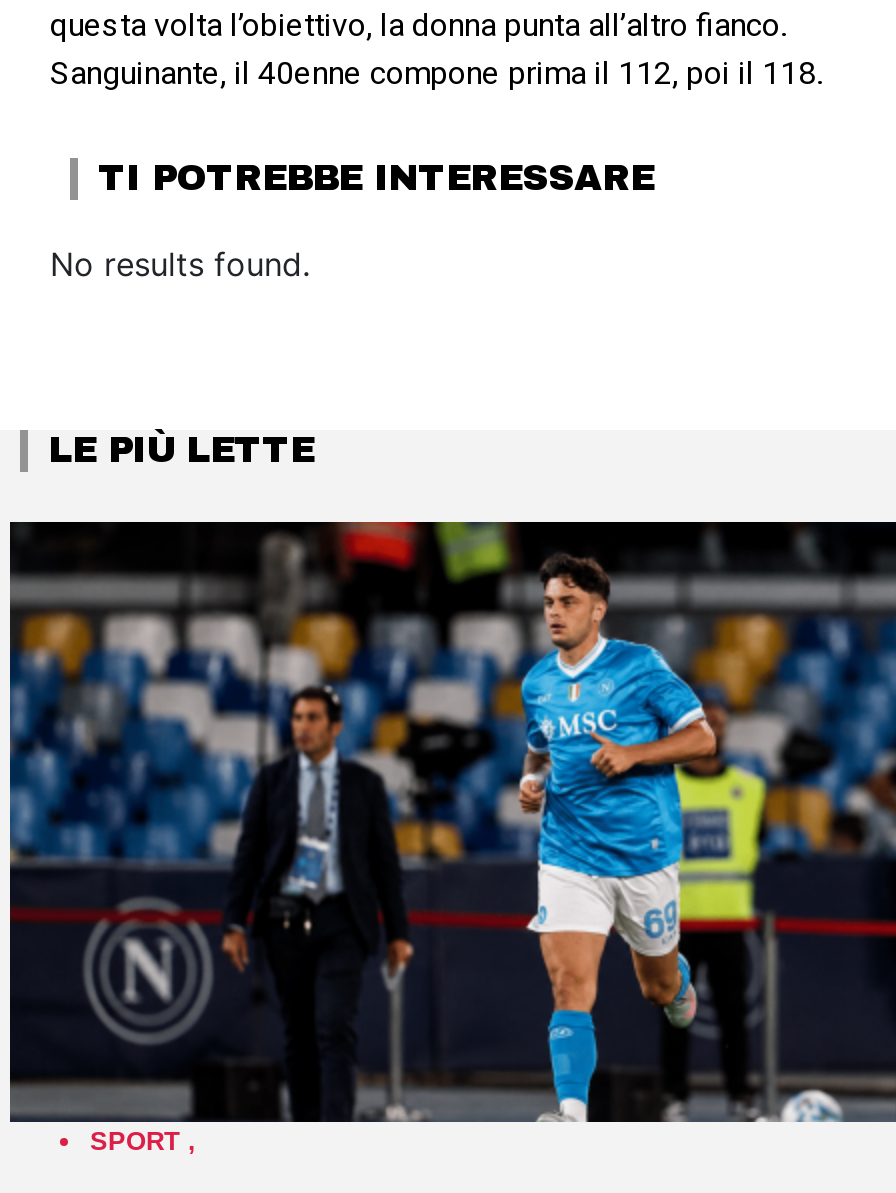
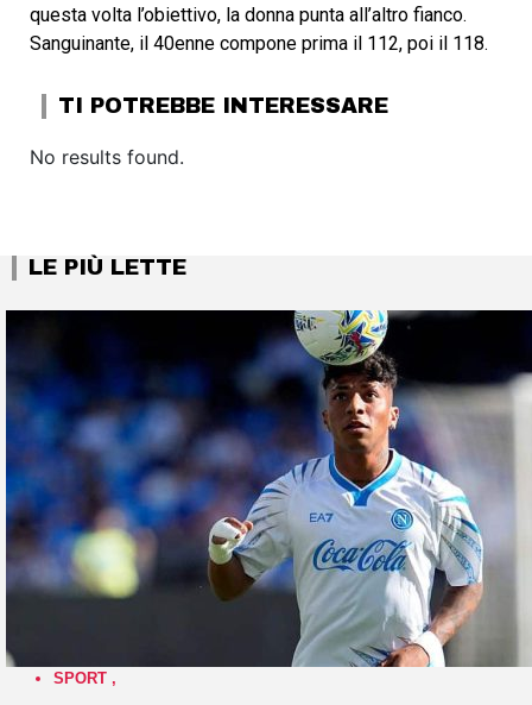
- [image]
+ [image]
